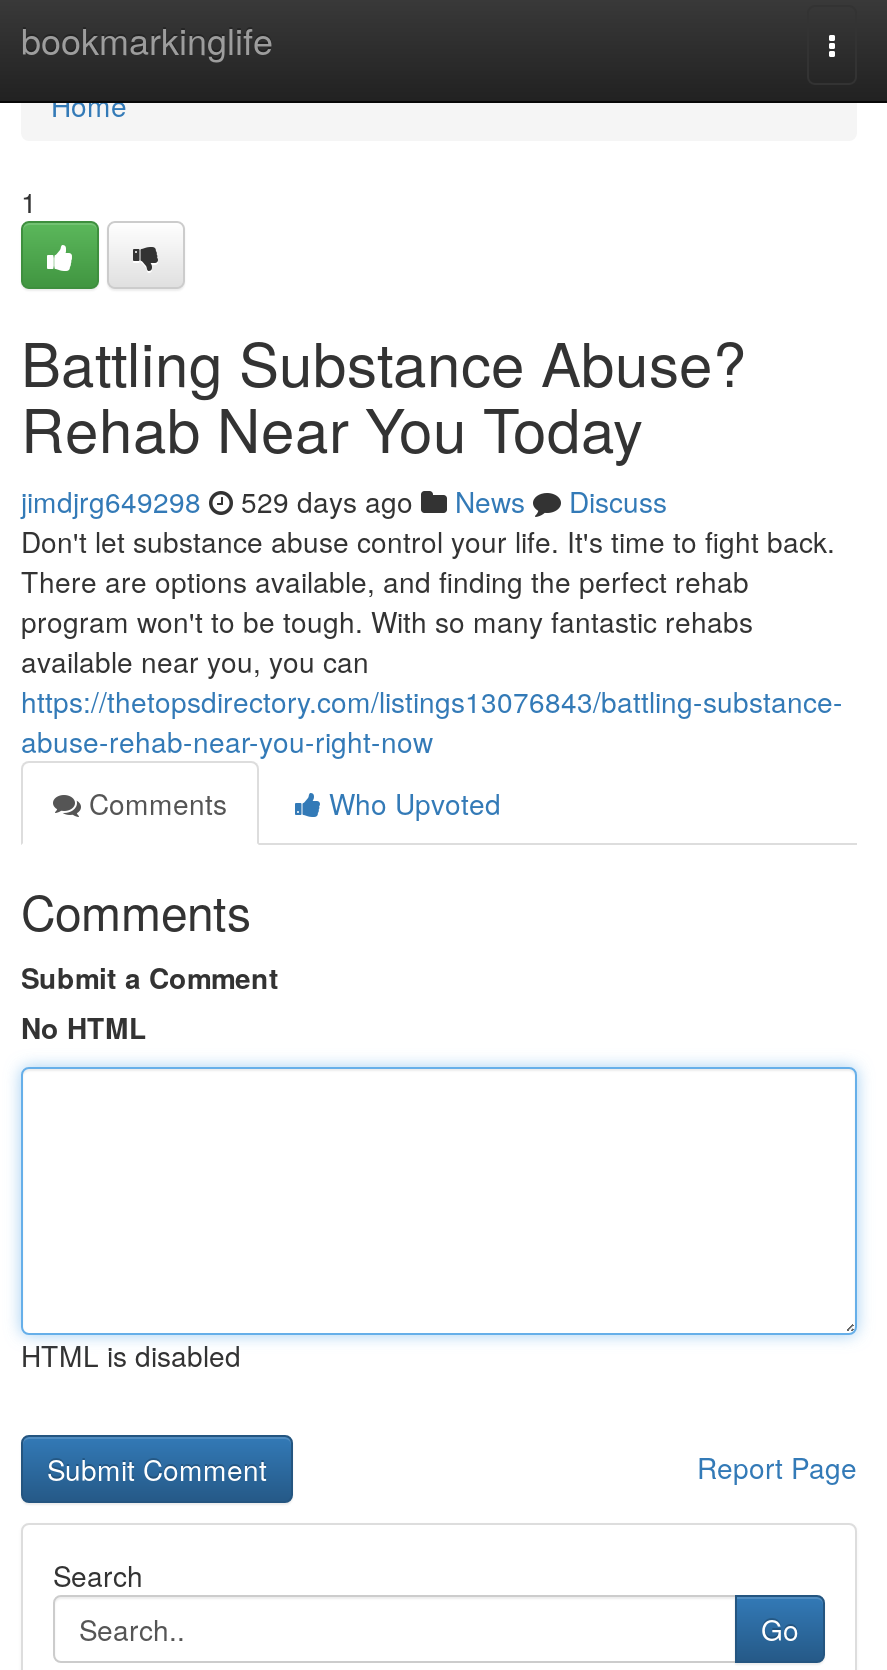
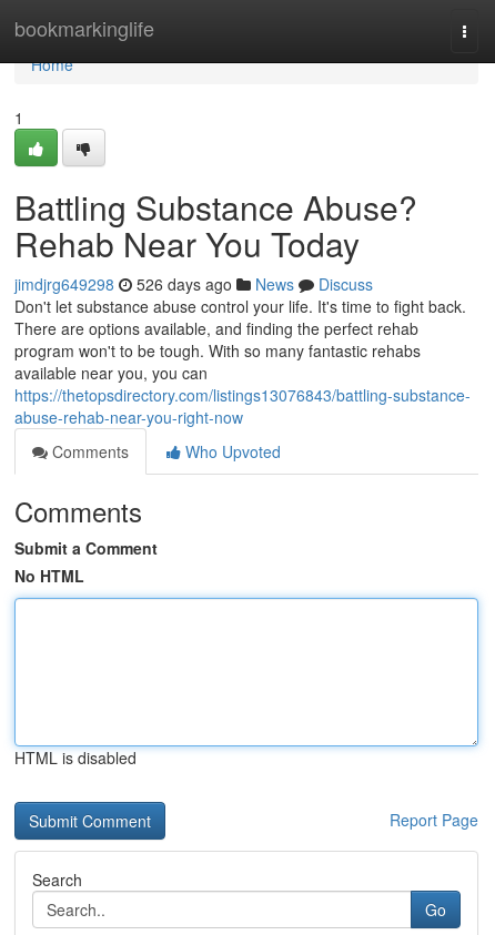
- jimdjrg649298 529 days ago News Discuss
+ jimdjrg649298 526 days ago News Discuss
